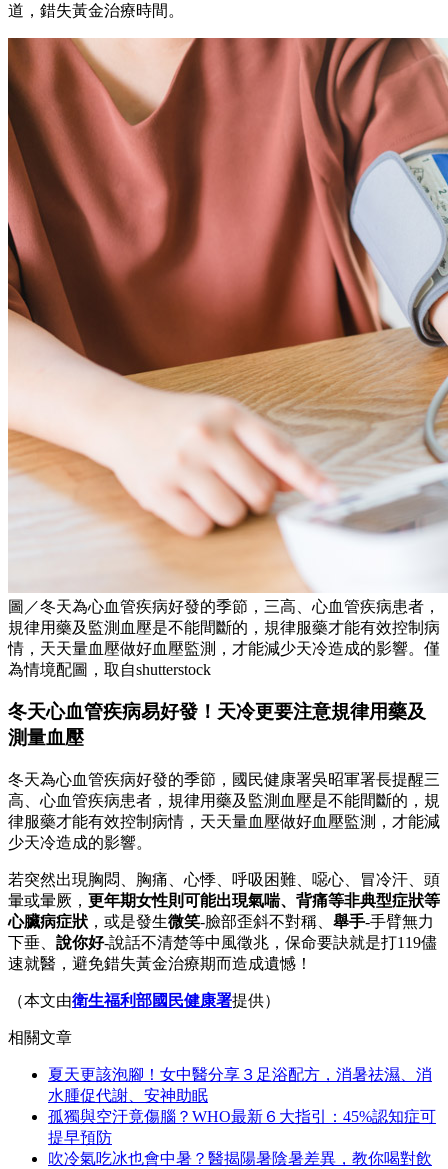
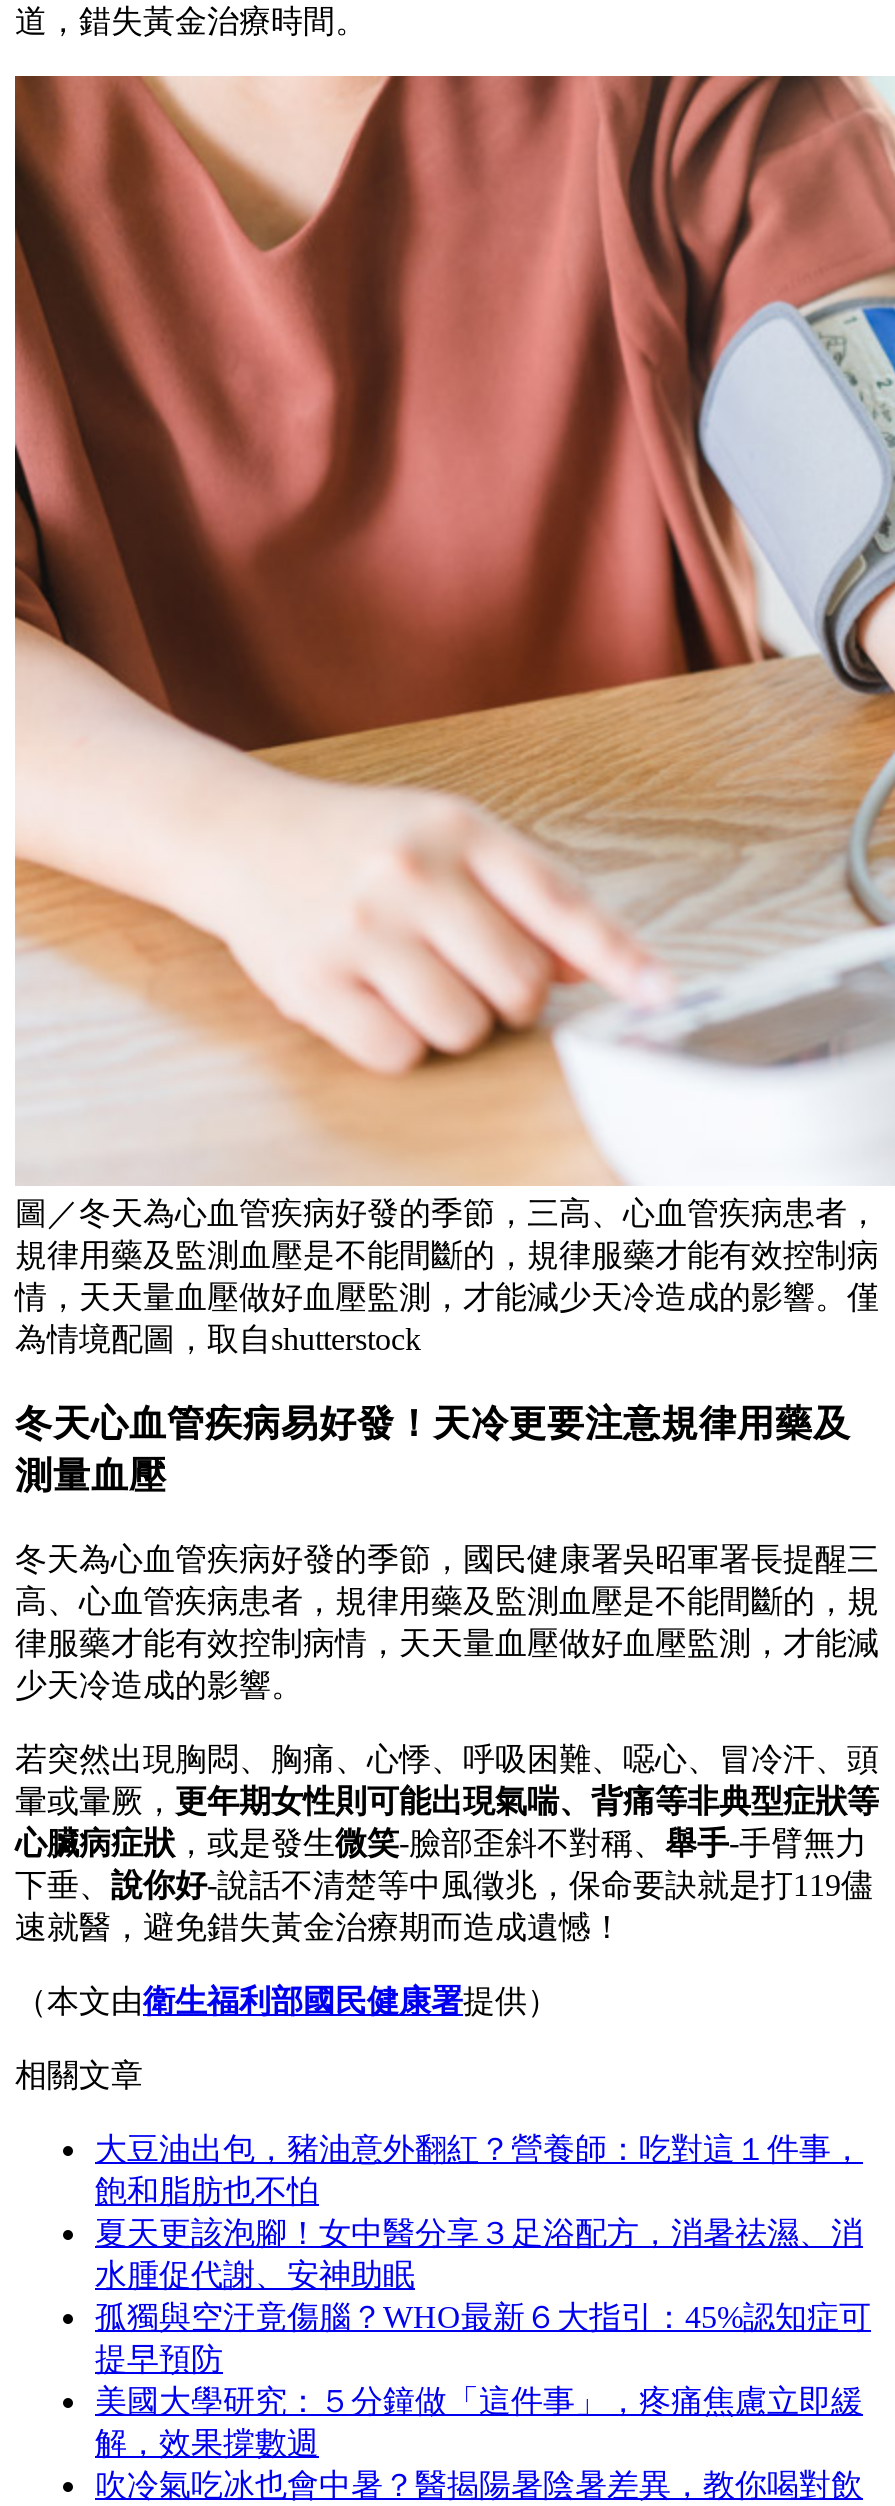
+ 大豆油出包，豬油意外翻紅？營養師：吃對這１件事，
+ 飽和脂肪也不怕

+ 美國大學研究：５分鐘做「這件事」，疼痛焦慮立即緩
+ 解，效果撐數週
